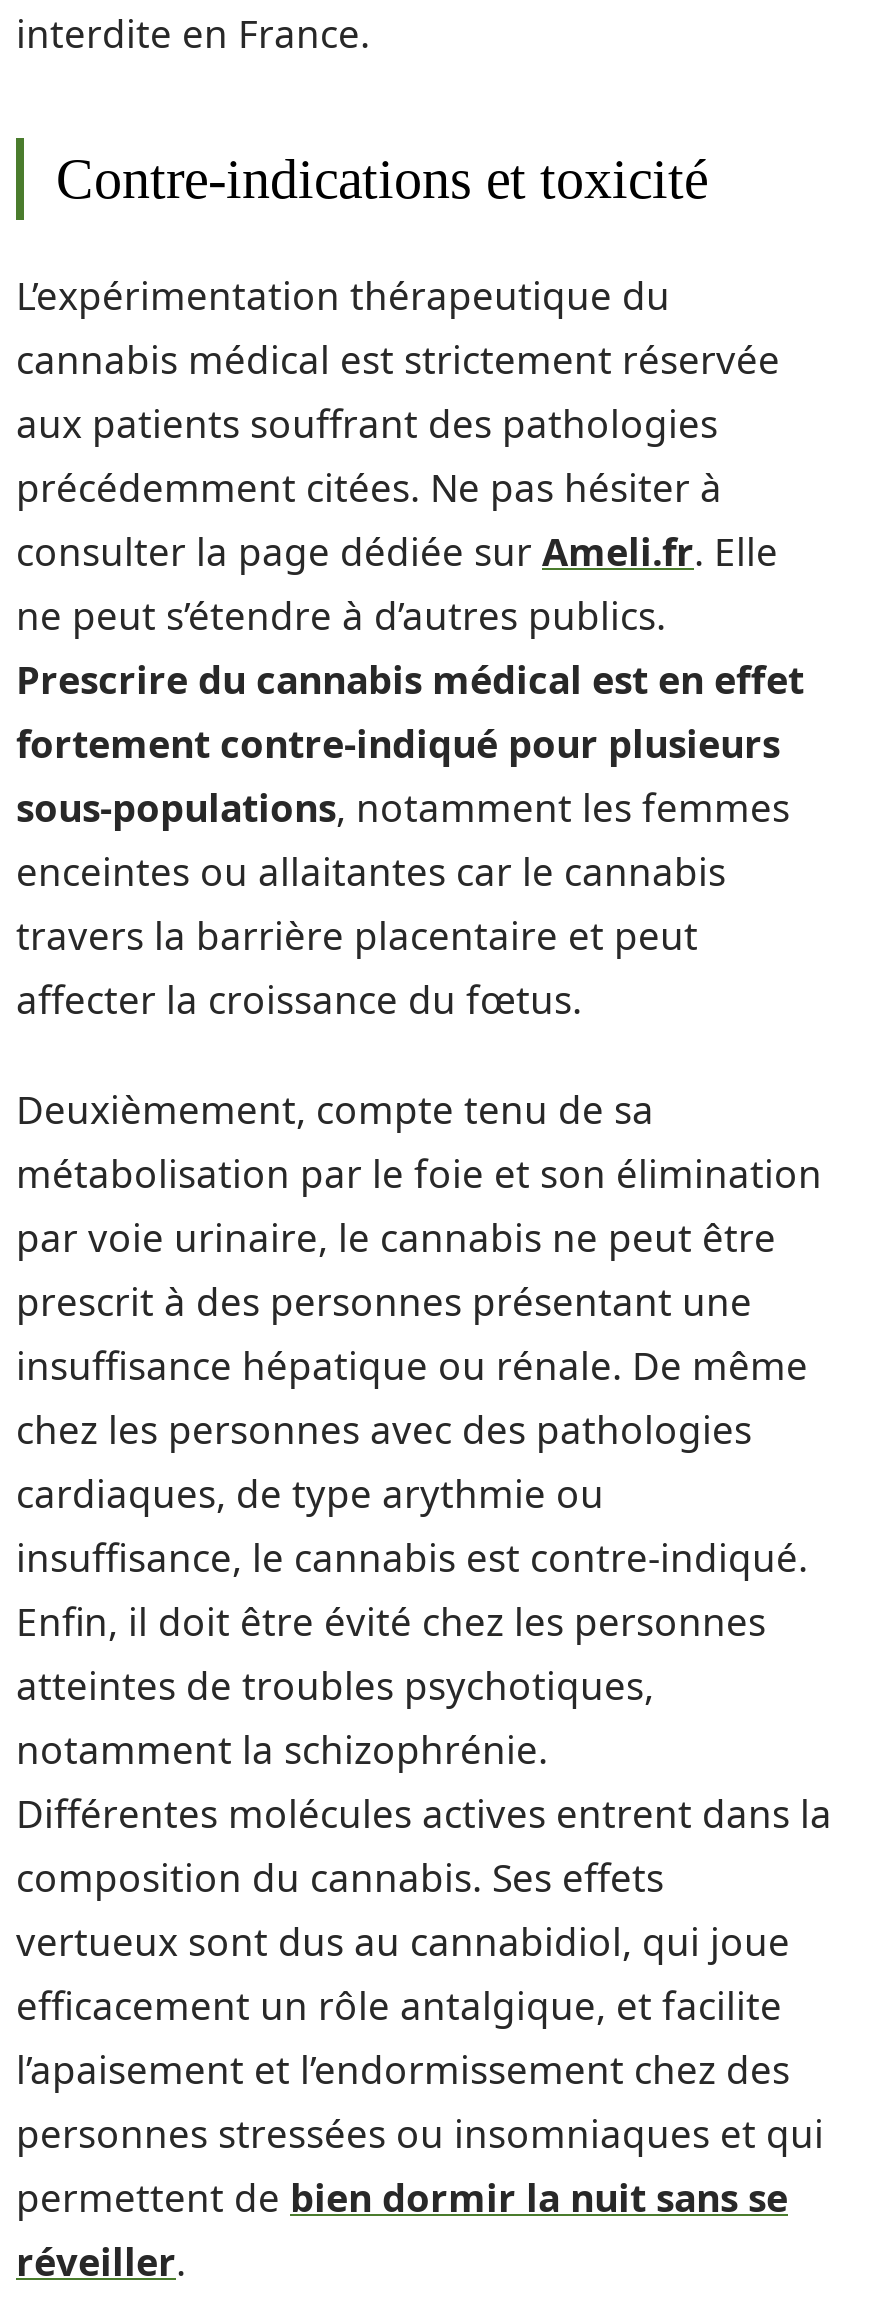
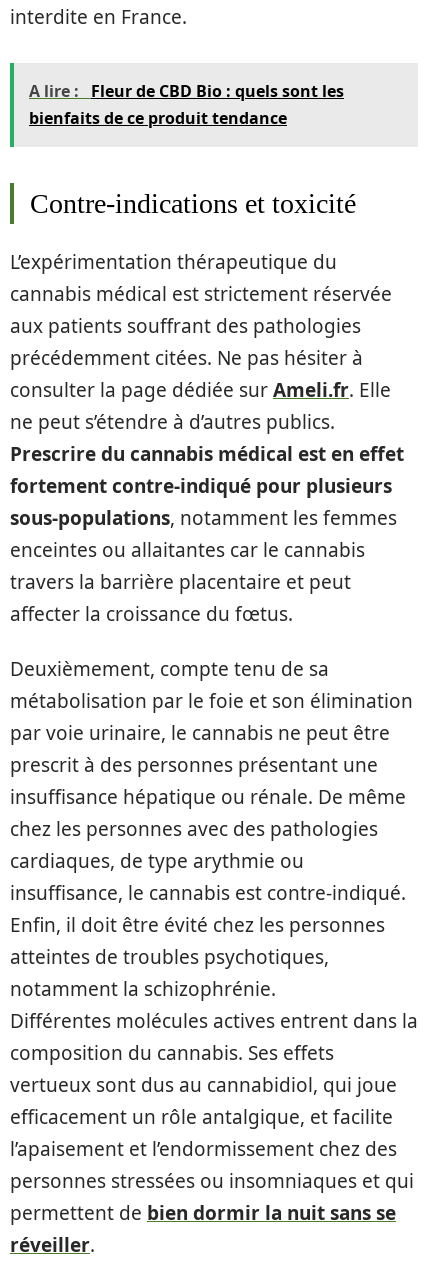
+ [image]
+ A lire : Fleur de CBD Bio : quels sont les
+ bienfaits de ce produit tendance
